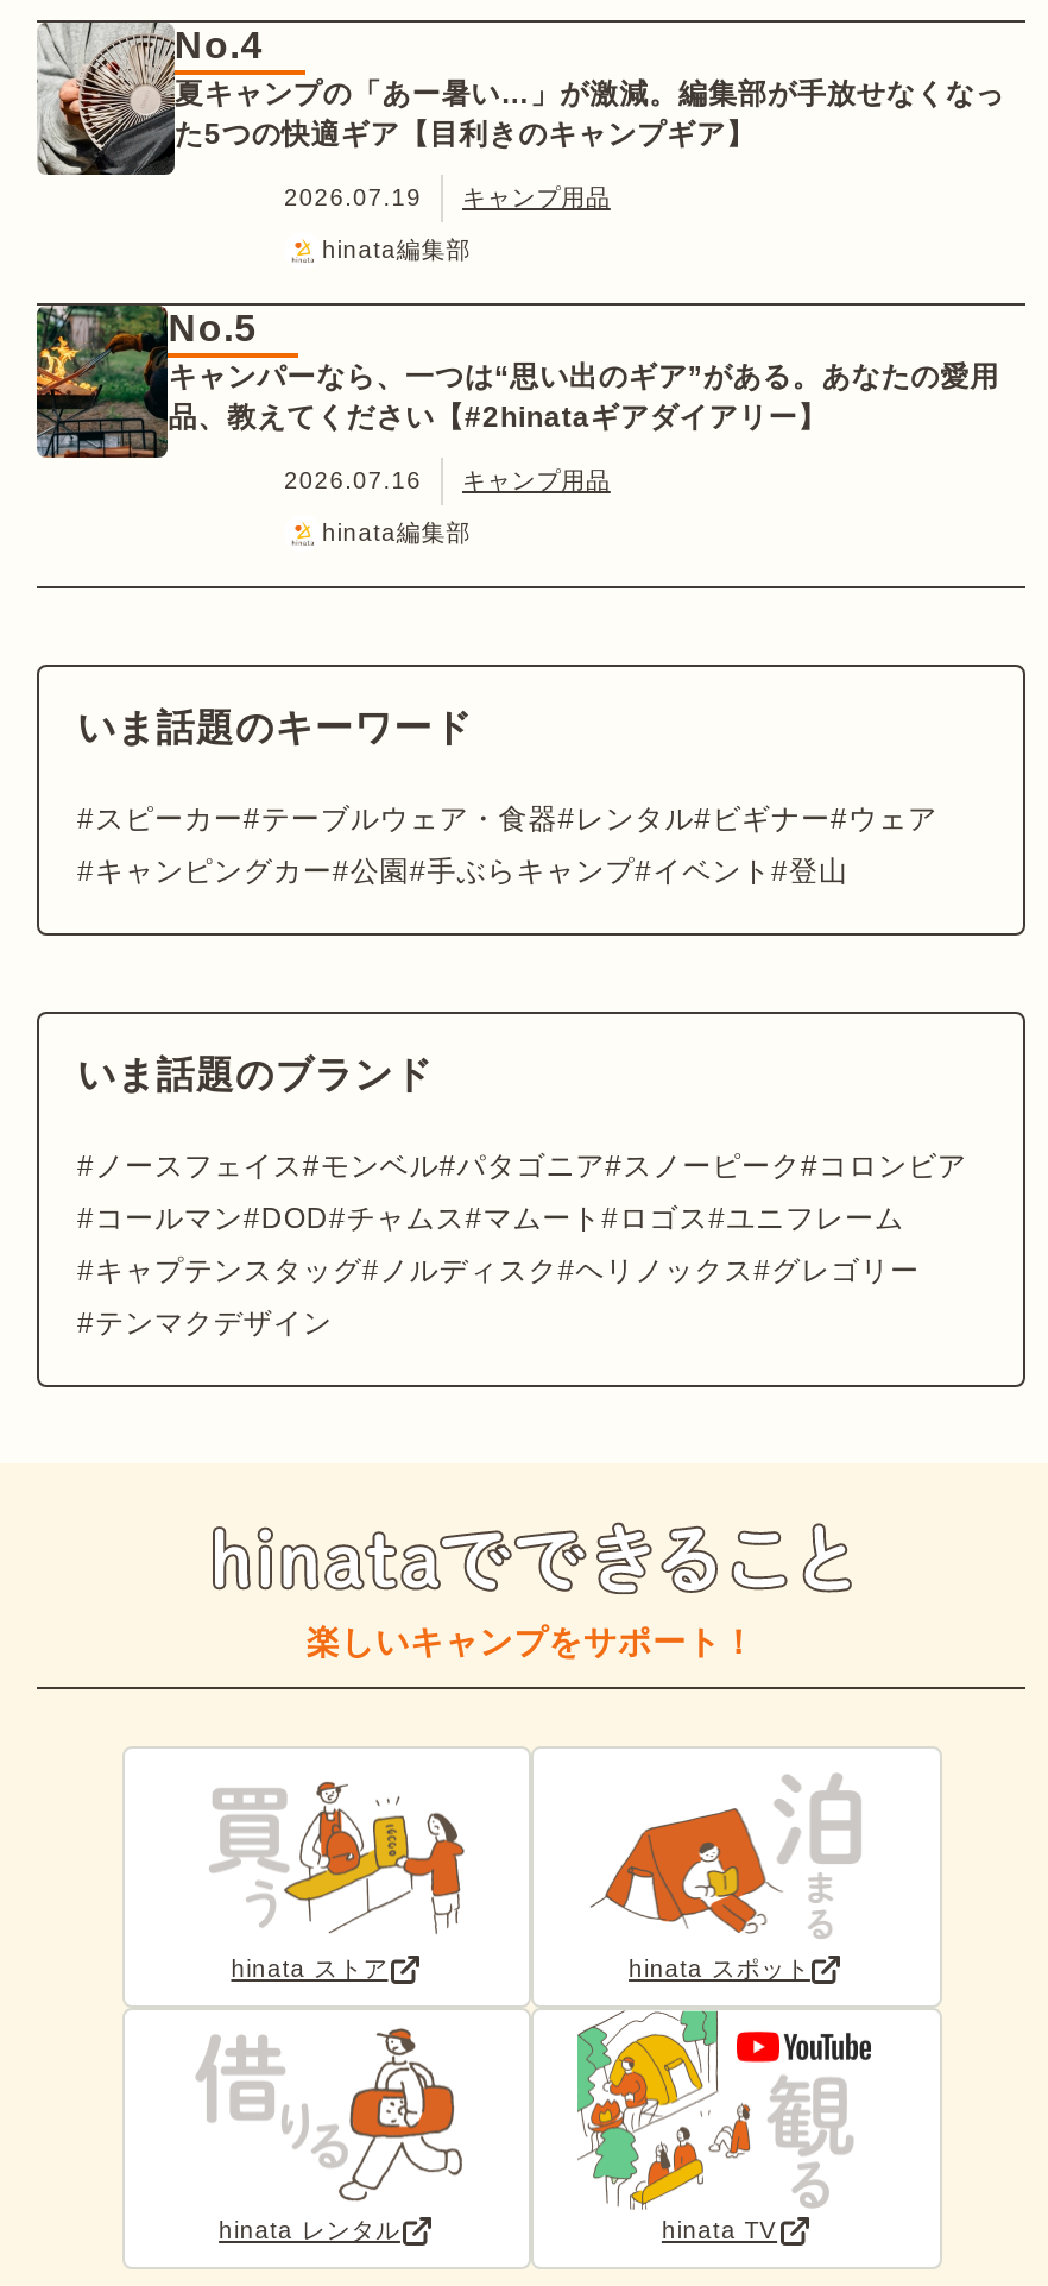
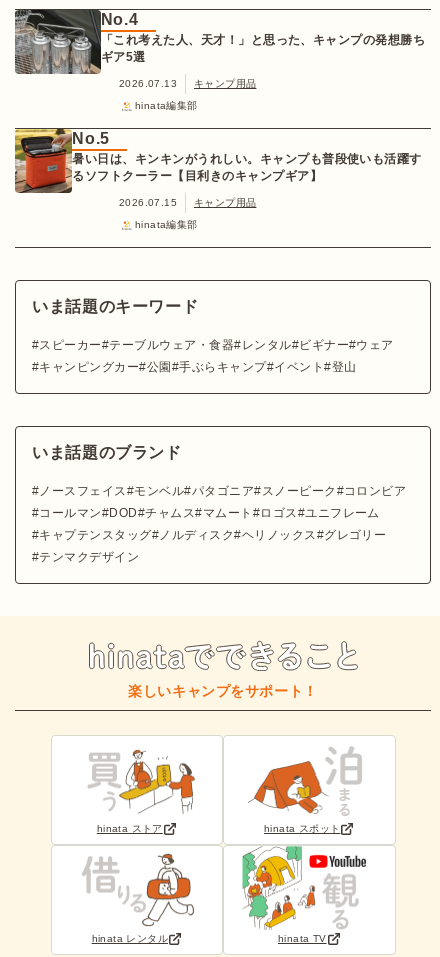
- [image]
- 夏キャンプの「あー暑い…」が激減。編集部が手放せなくなっ
- た5つの快適ギア【目利きのキャンプギア】
+ [image]
+ 「これ考えた人、天才！」と思った、キャンプの発想勝ち
+ ギア5選

- 2026.07.19 キャンプ用品
+ 2026.07.13 キャンプ用品

- [image]
- キャンパーなら、一つは“思い出のギア”がある。あなたの愛用
- 品、教えてください【#2hinataギアダイアリー】
+ [image]
+ 暑い日は、キンキンがうれしい。キャンプも普段使いも活躍す
+ るソフトクーラー【目利きのキャンプギア】

- 2026.07.16 キャンプ用品
+ 2026.07.15 キャンプ用品
